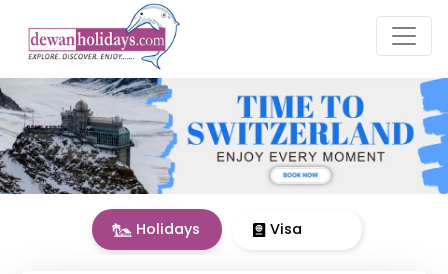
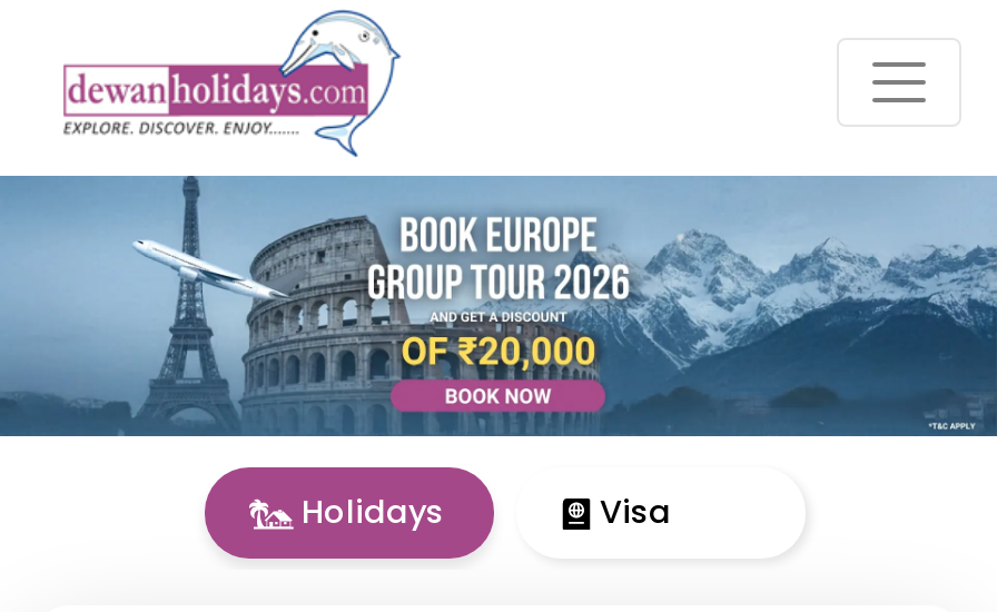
- [image]
+ [image]
